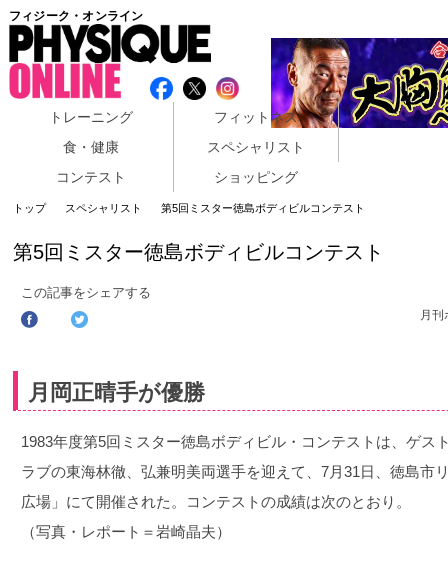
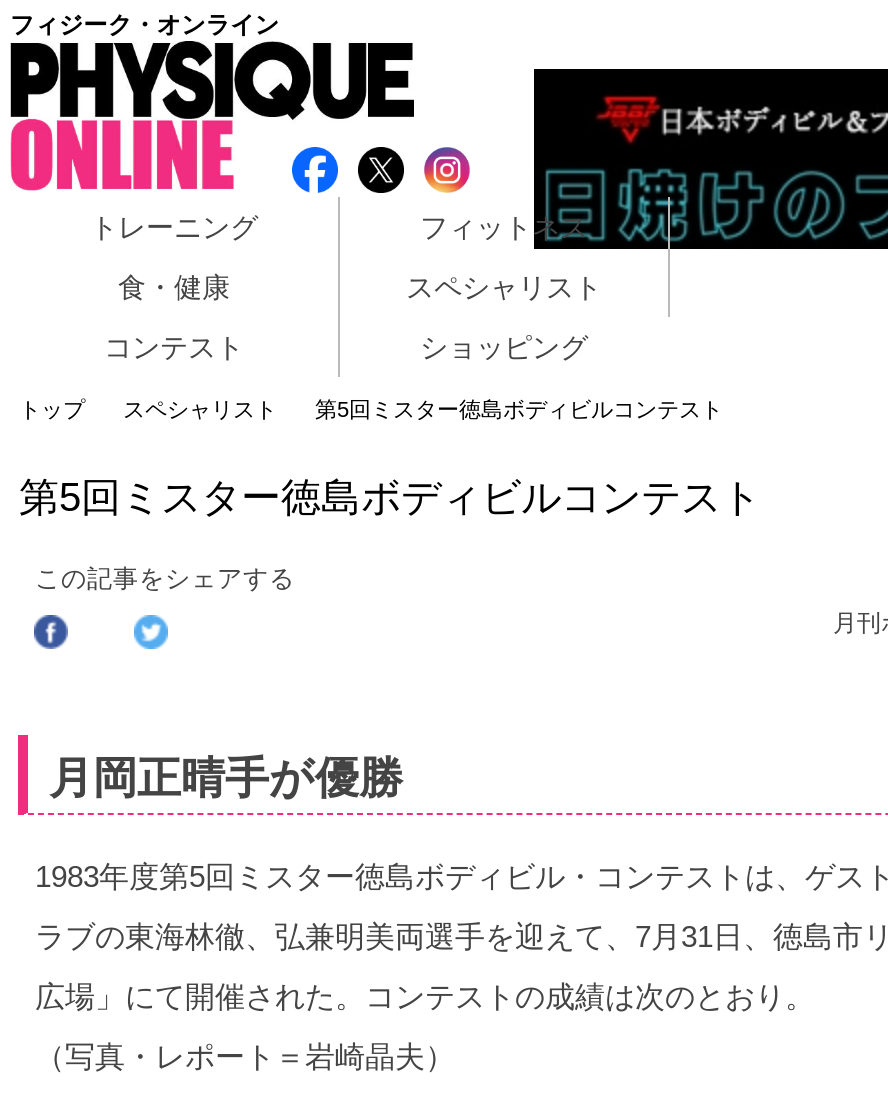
- [image]
+ [image]
